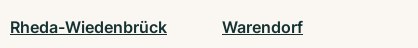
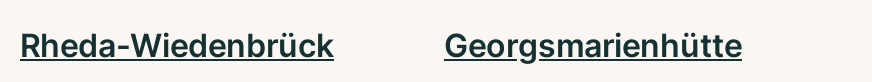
- Warendorf
+ Georgsmarienhütte
